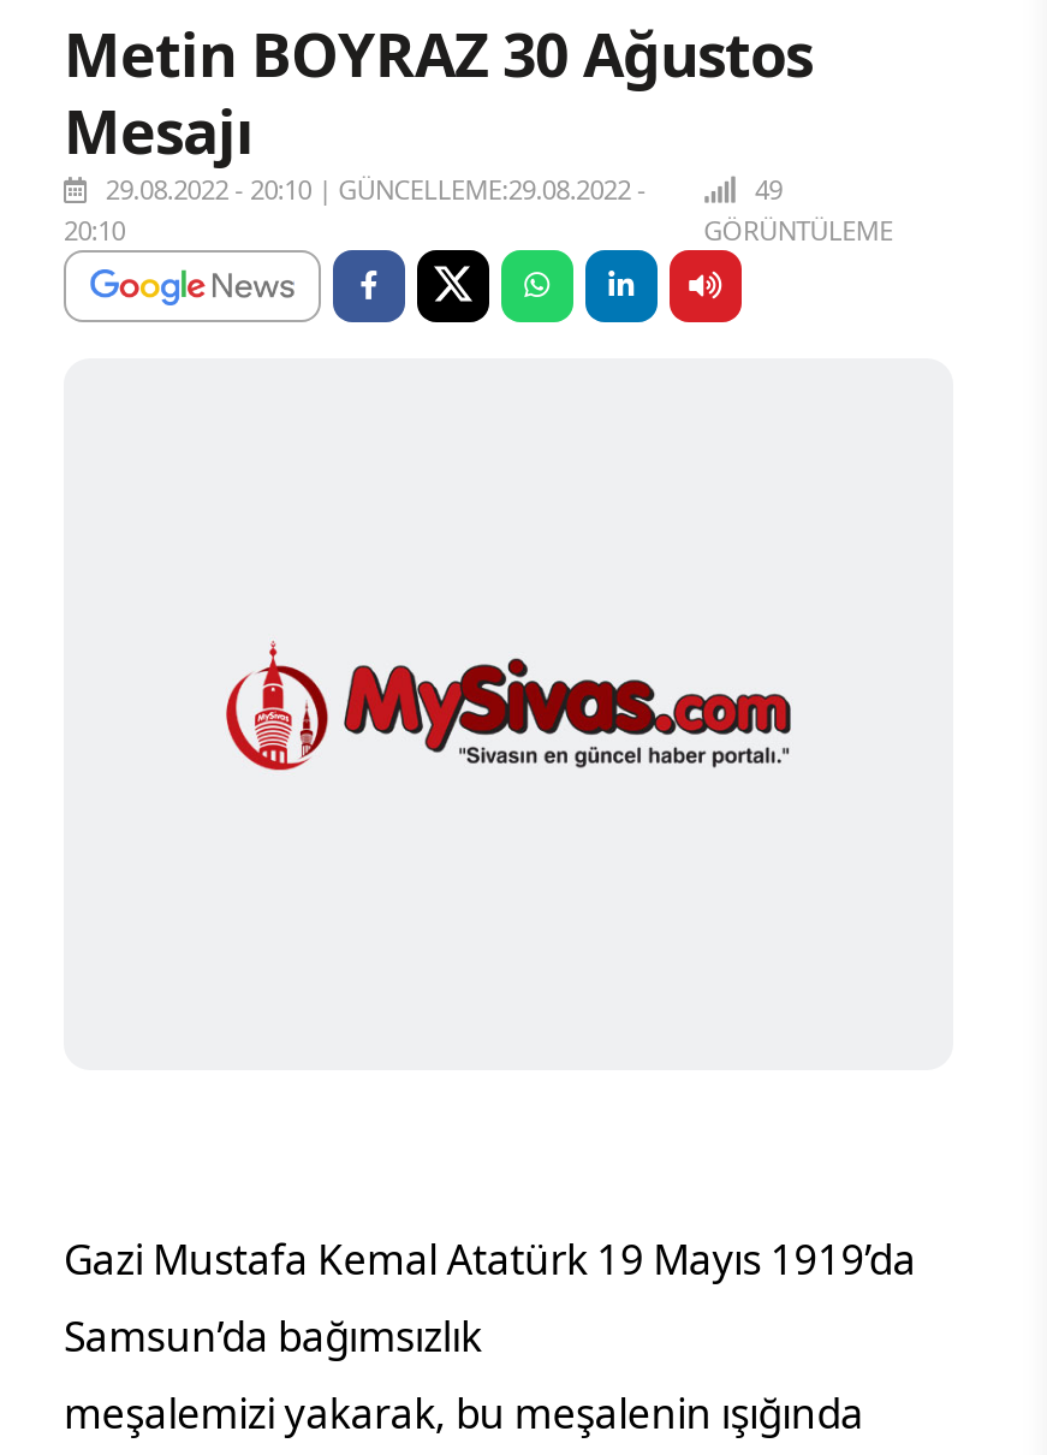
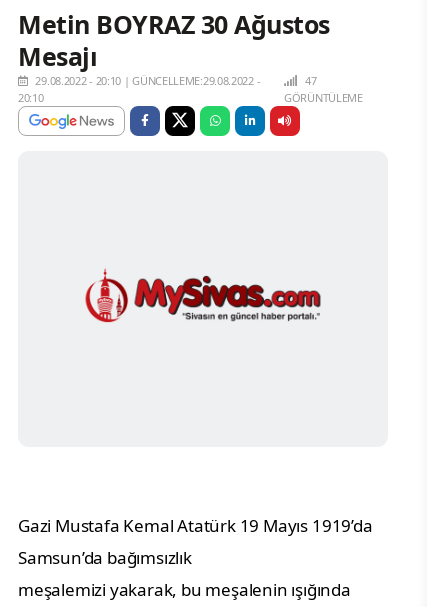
- 49
+ 47
